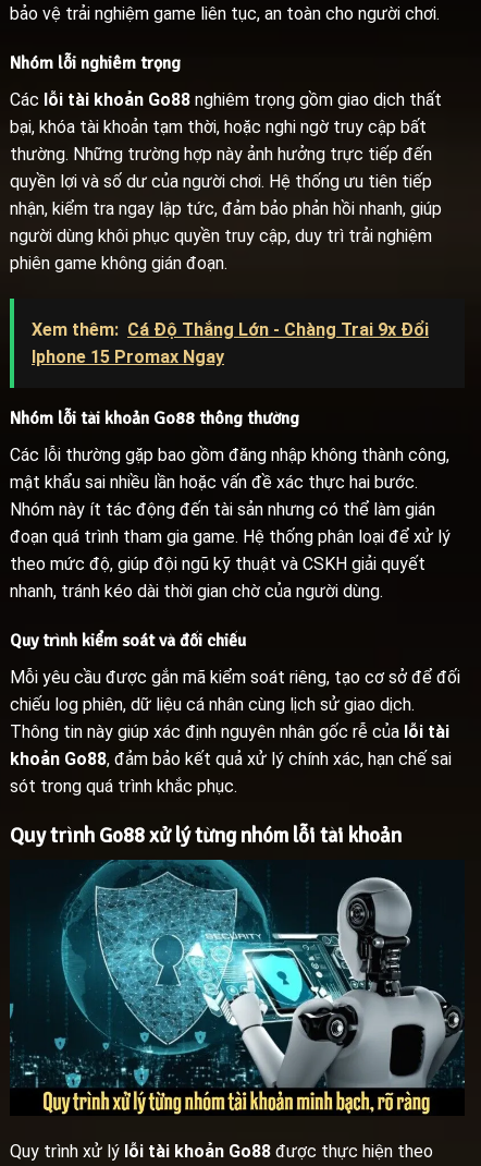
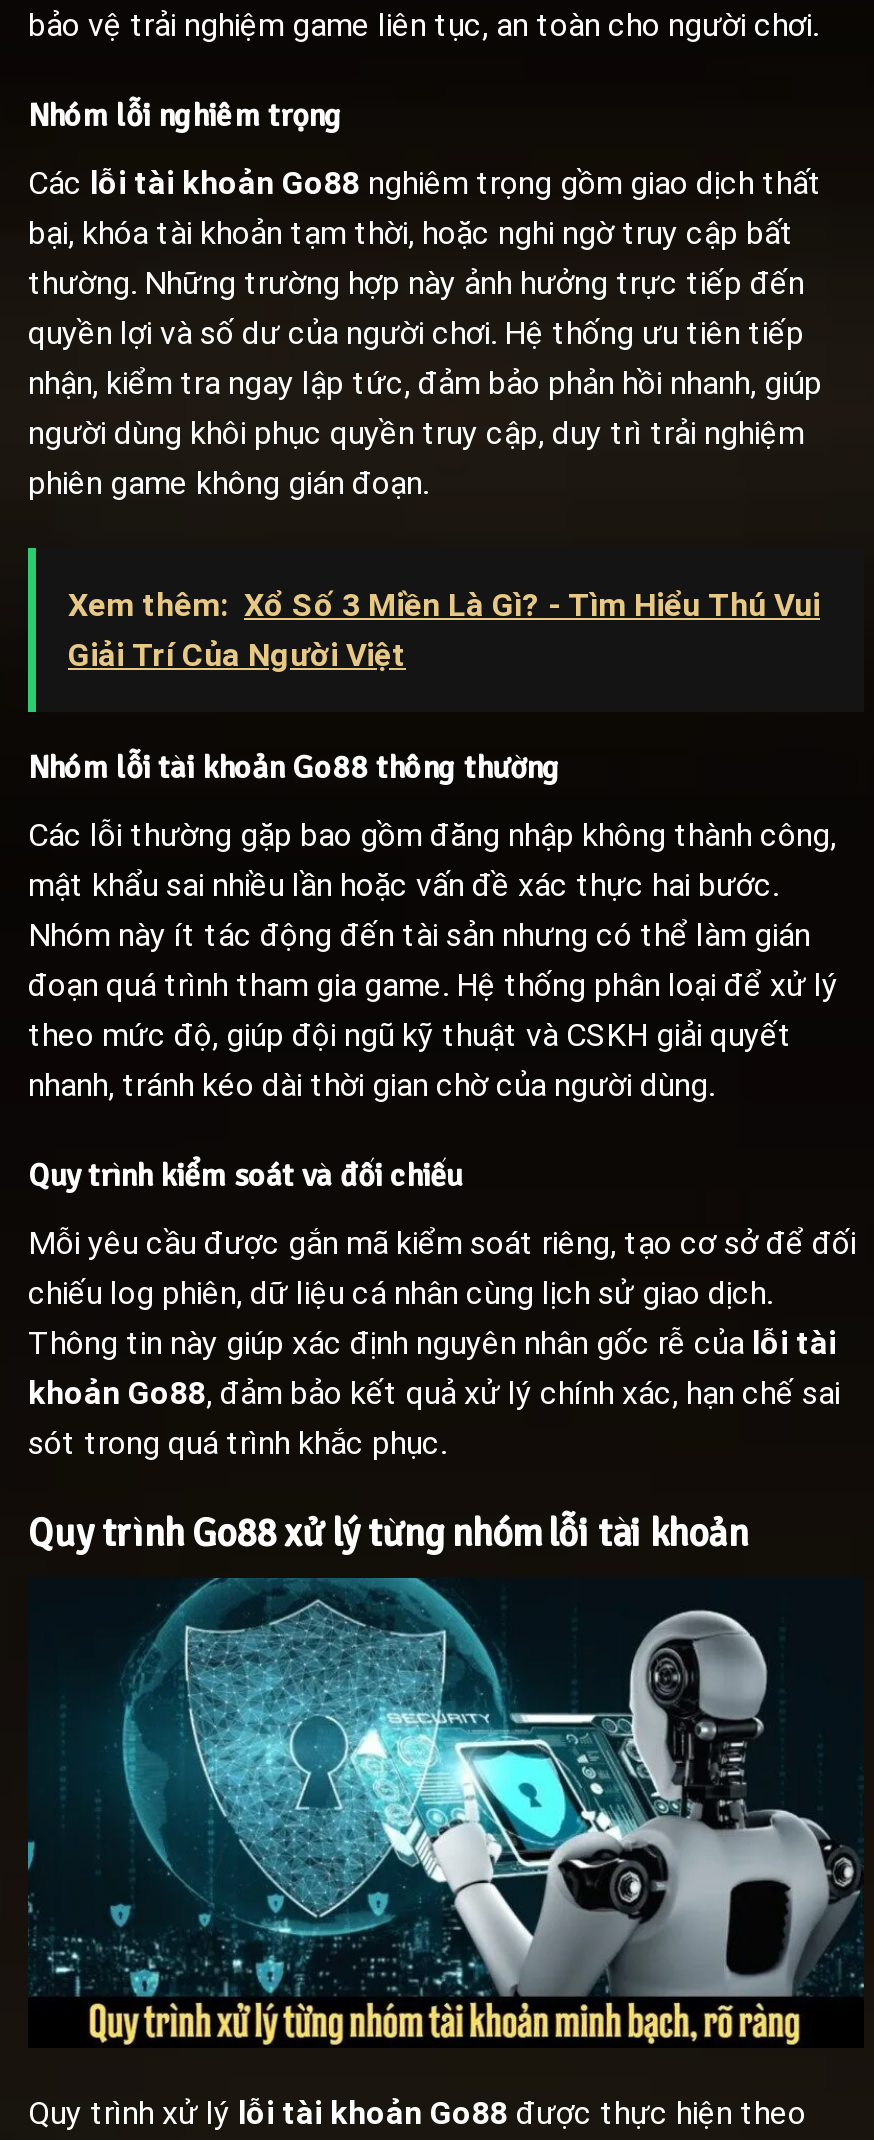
- Xem thêm: Cá Độ Thắng Lớn - Chàng Trai 9x Đổi
- Iphone 15 Promax Ngay
+ Xem thêm: Xổ Số 3 Miền Là Gì? - Tìm Hiểu Thú Vui
+ Giải Trí Của Người Việt
